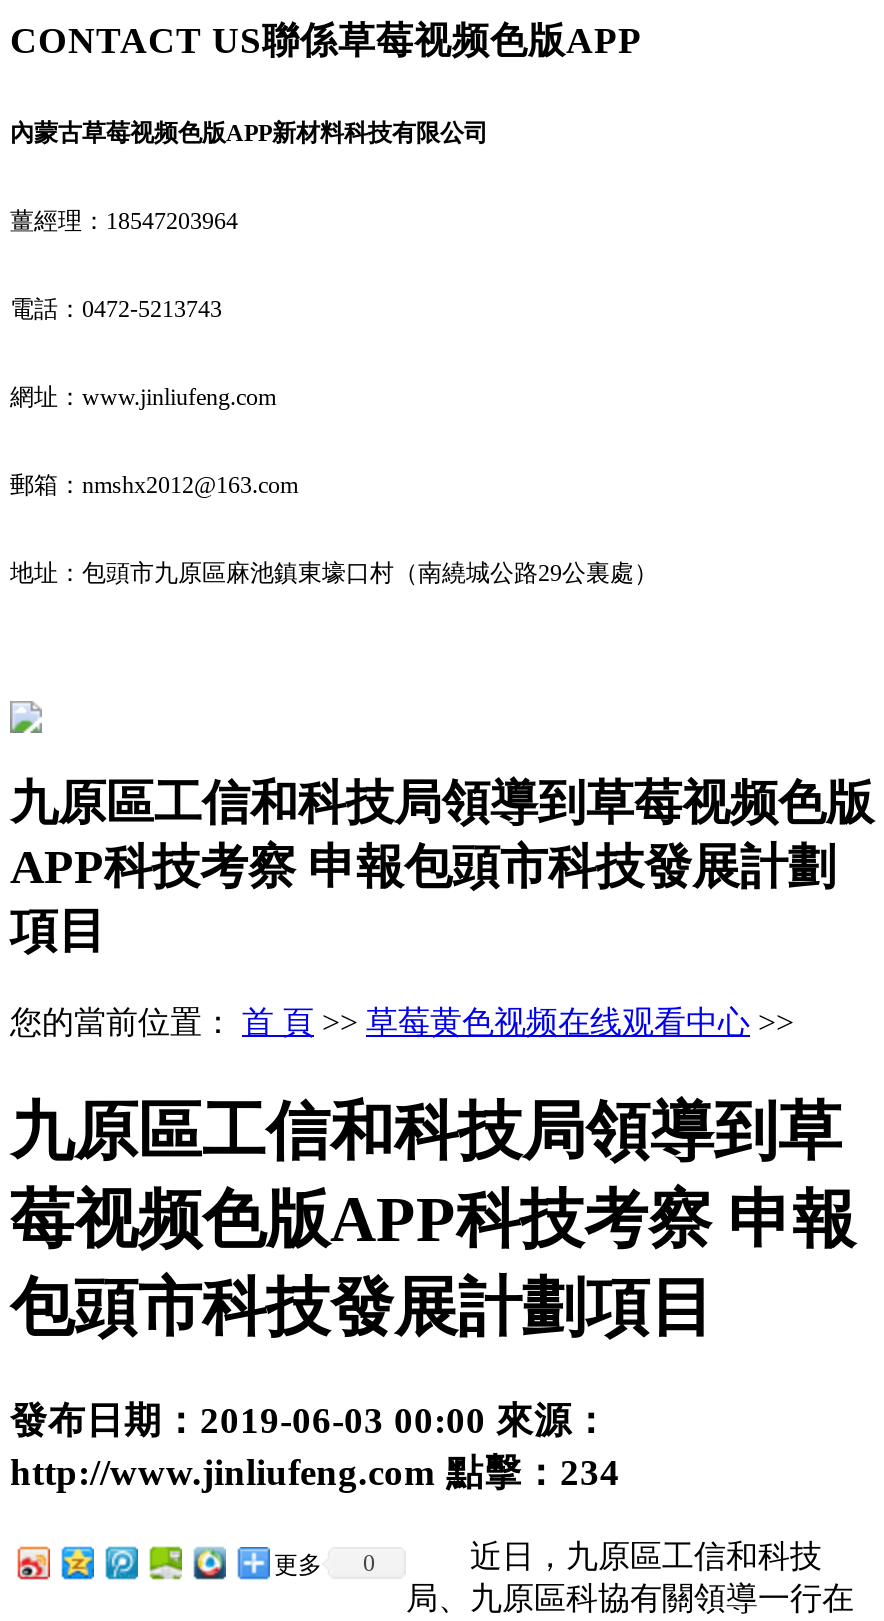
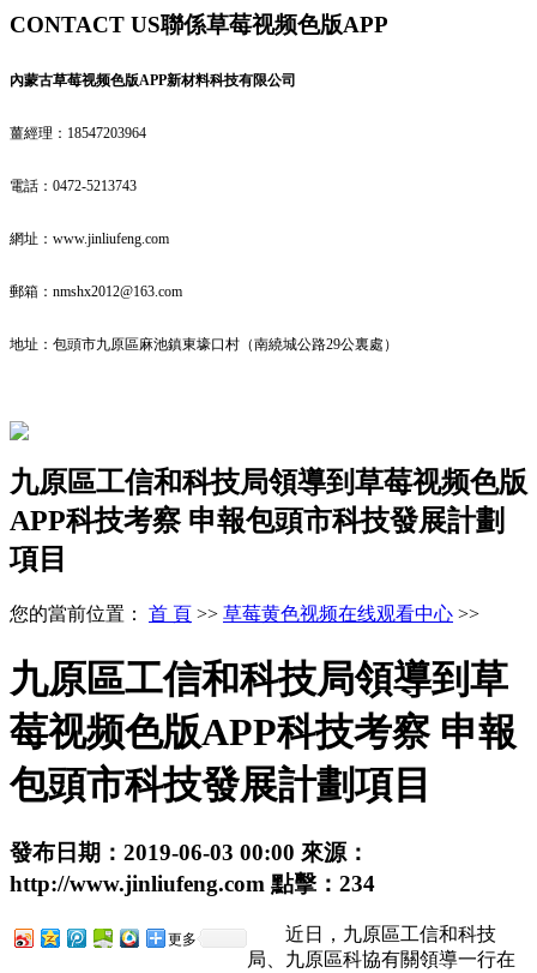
- 0
